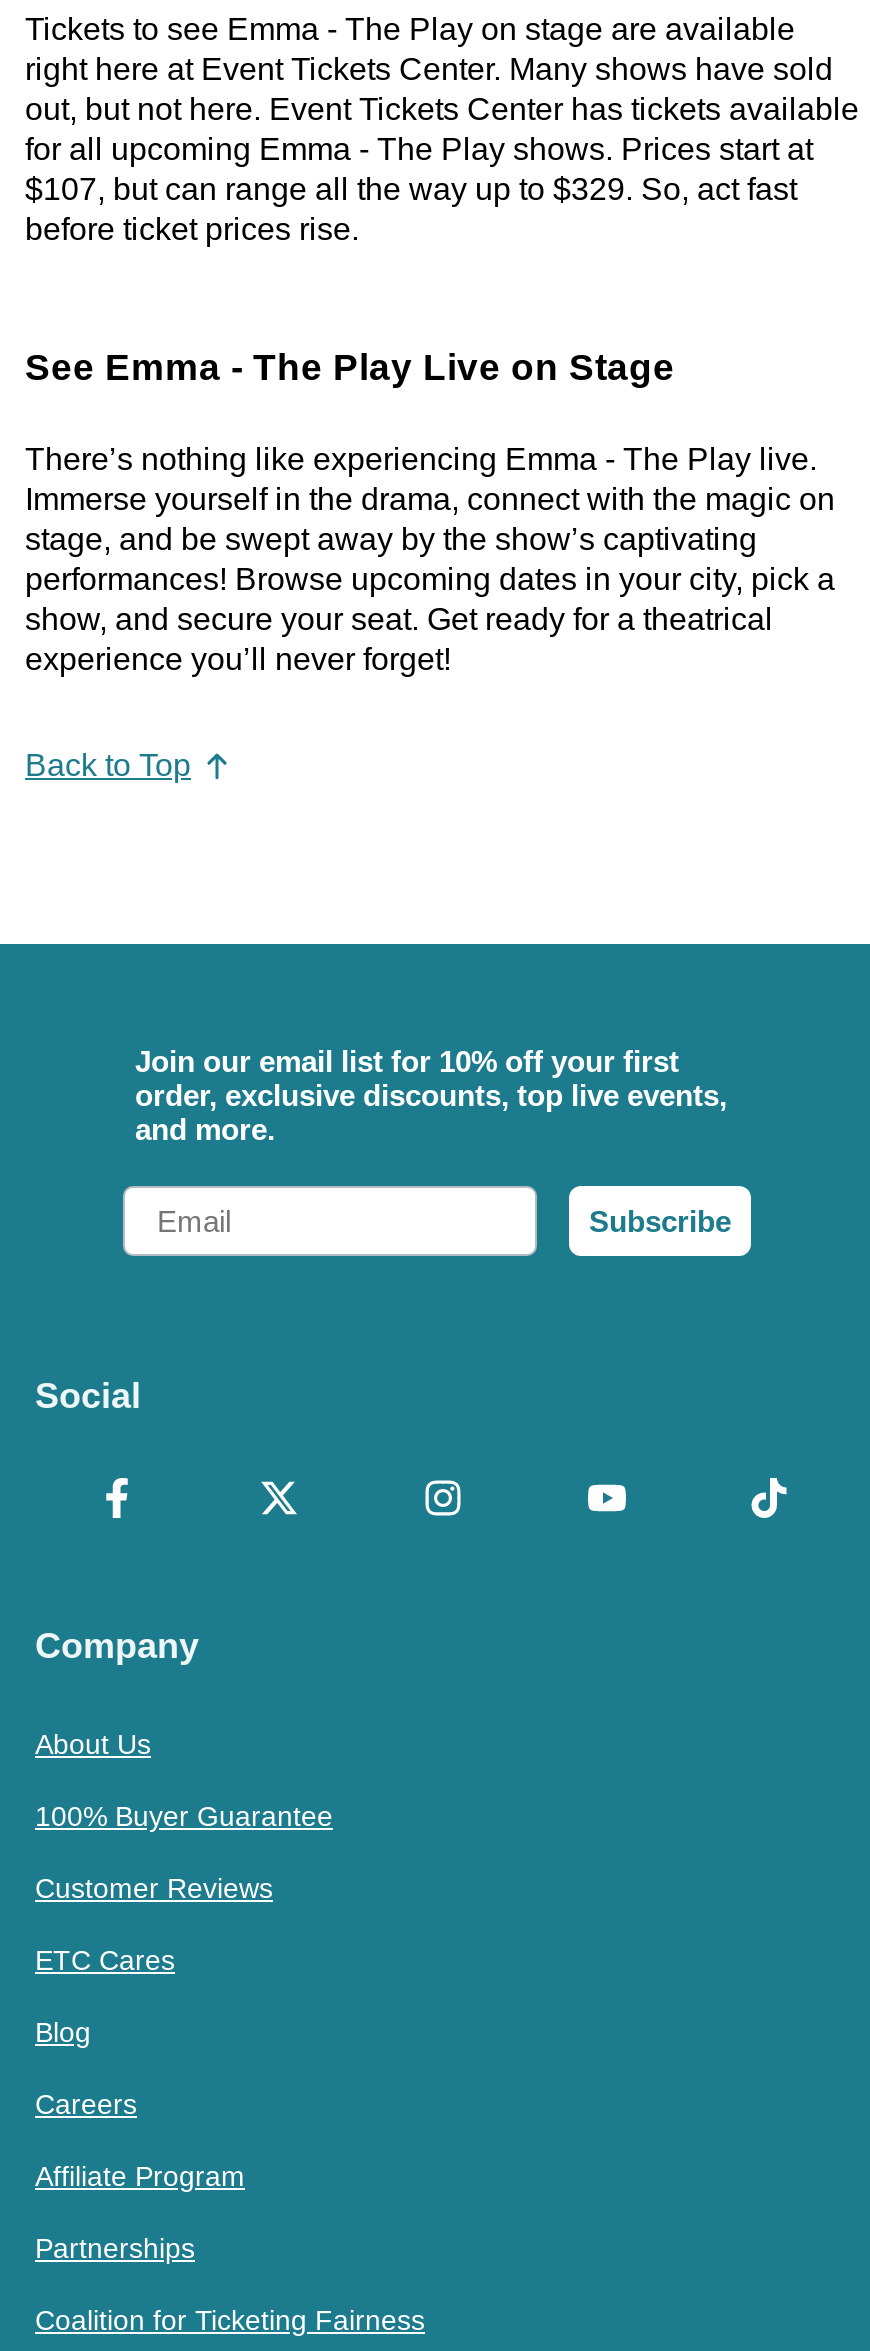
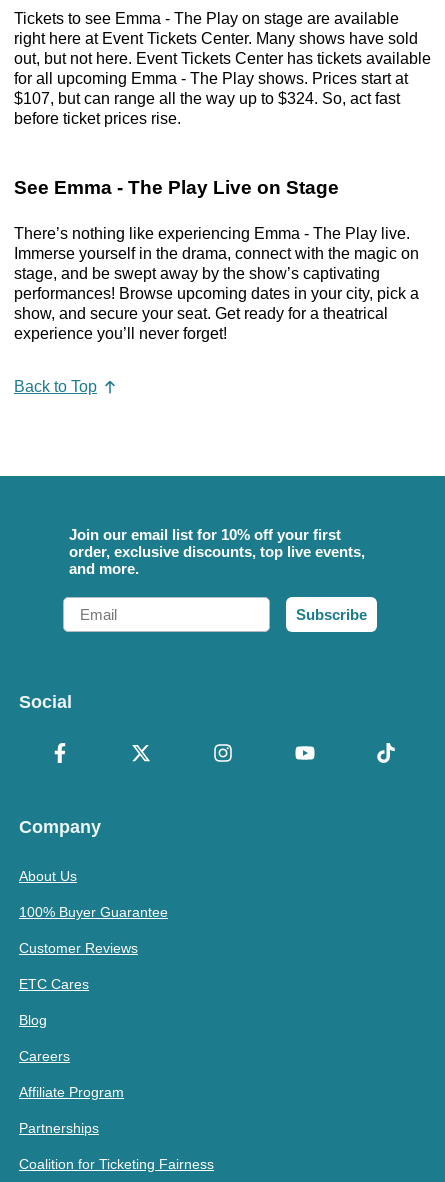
- $107, but can range all the way up to $329. So, act fast
+ $107, but can range all the way up to $324. So, act fast
